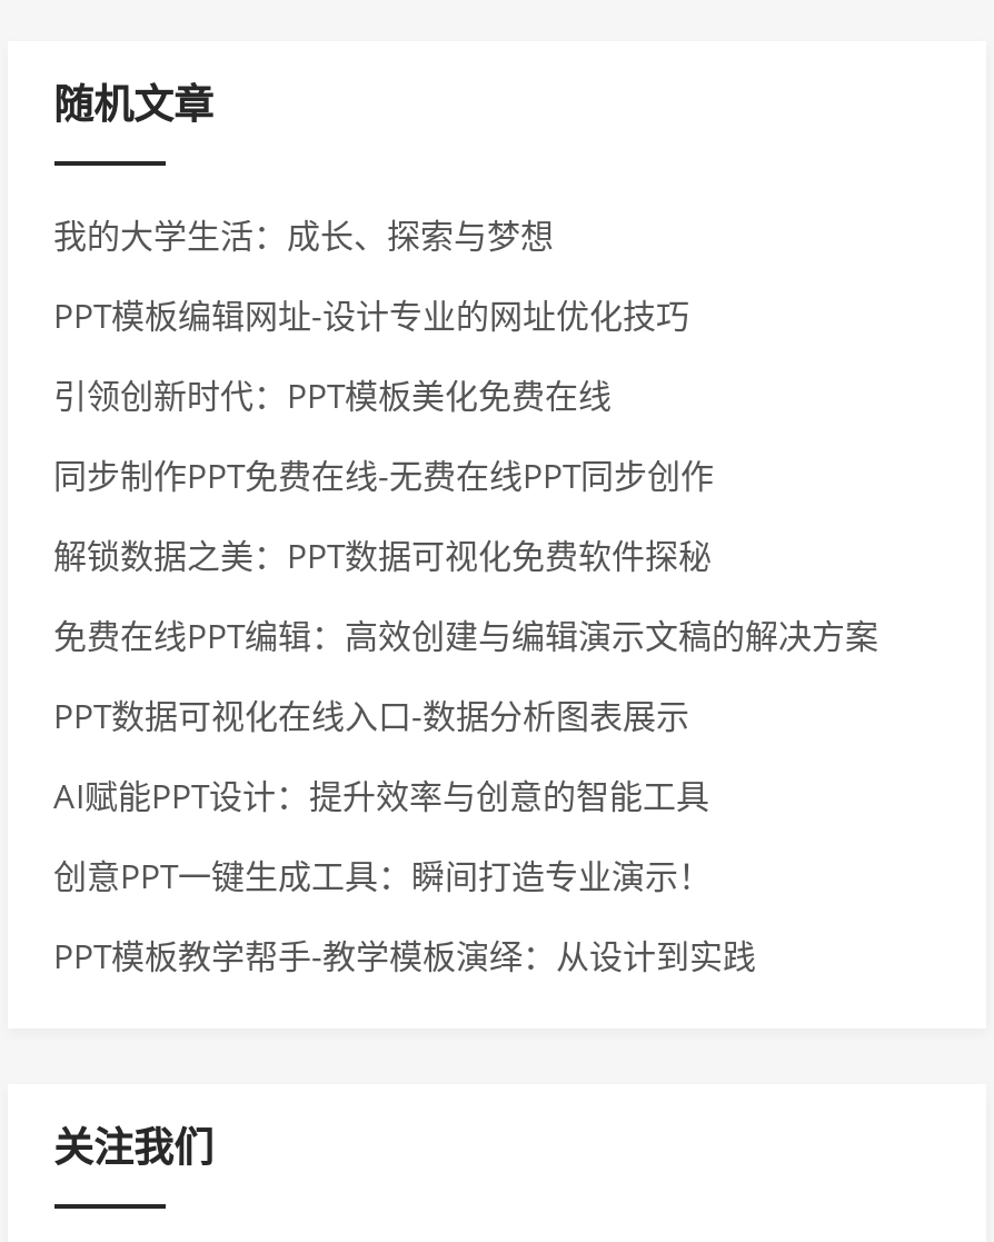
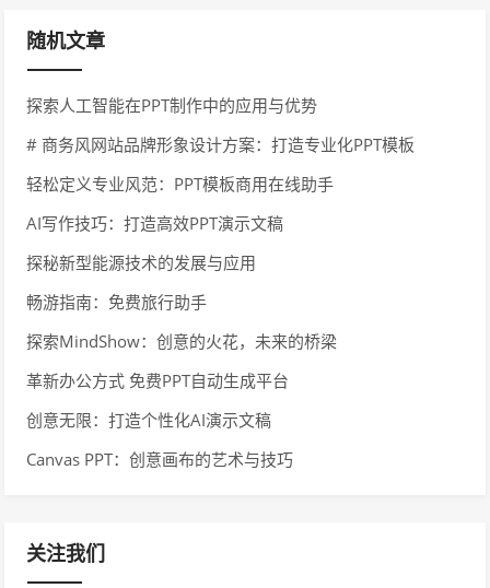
- 我的大学生活：成长、探索与梦想
+ 探索人工智能在PPT制作中的应用与优势

- PPT模板编辑网址-设计专业的网址优化技巧
+ # 商务风网站品牌形象设计方案：打造专业化PPT模板

- 引领创新时代：PPT模板美化免费在线
+ 轻松定义专业风范：PPT模板商用在线助手

- 同步制作PPT免费在线-无费在线PPT同步创作
+ AI写作技巧：打造高效PPT演示文稿

- 解锁数据之美：PPT数据可视化免费软件探秘
+ 探秘新型能源技术的发展与应用

- 免费在线PPT编辑：高效创建与编辑演示文稿的解决方案
+ 畅游指南：免费旅行助手

- PPT数据可视化在线入口-数据分析图表展示
+ 探索MindShow：创意的火花，未来的桥梁

- AI赋能PPT设计：提升效率与创意的智能工具
+ 革新办公方式 免费PPT自动生成平台

- 创意PPT一键生成工具：瞬间打造专业演示！
+ 创意无限：打造个性化AI演示文稿

- PPT模板教学帮手-教学模板演绎：从设计到实践
+ Canvas PPT：创意画布的艺术与技巧
